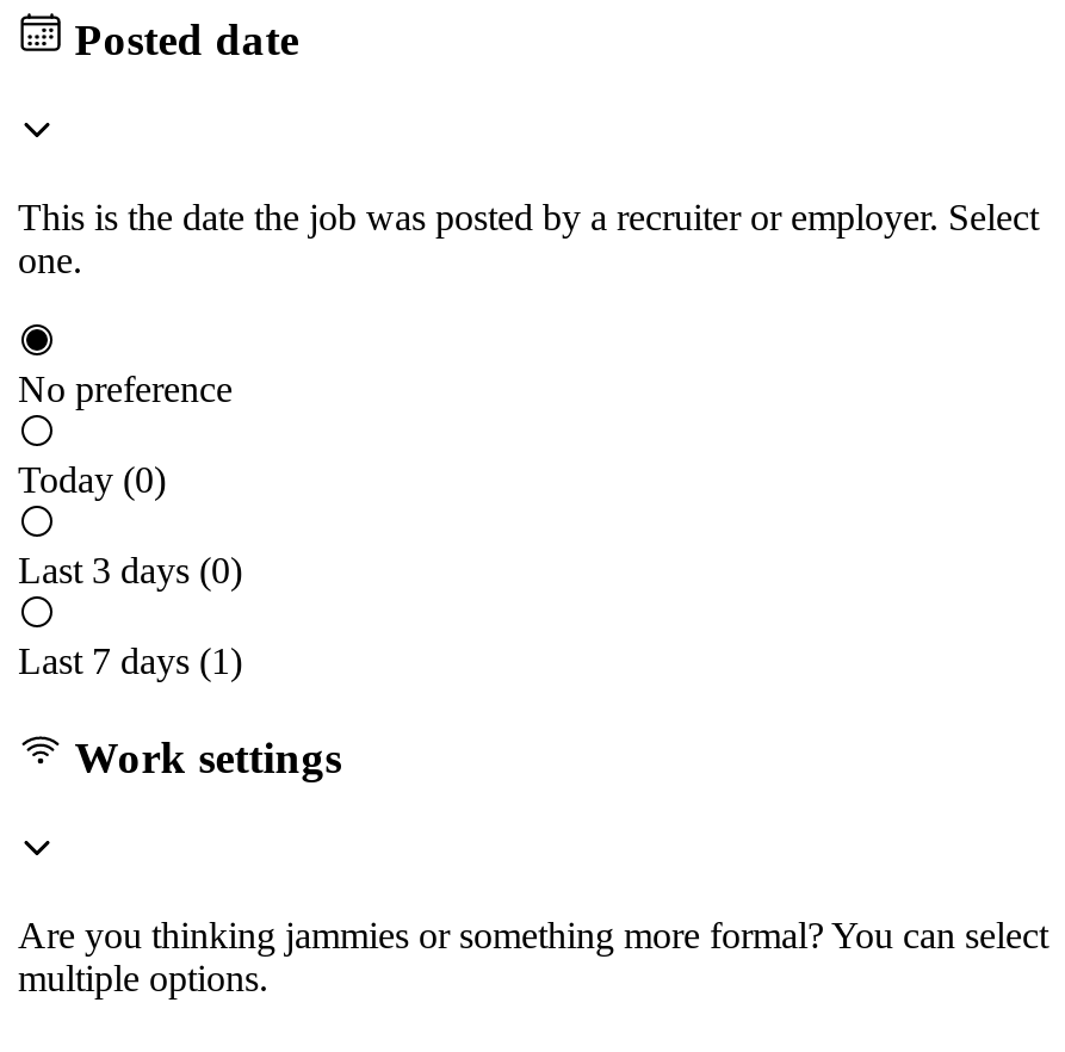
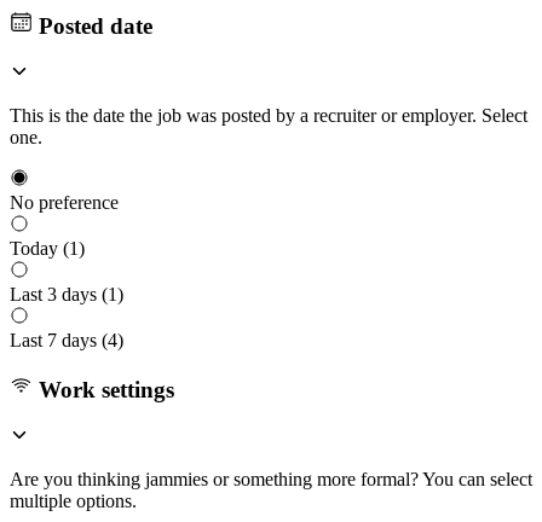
- Today (0)
+ Today (1)

- Last 3 days (0)
+ Last 3 days (1)

- Last 7 days (1)
+ Last 7 days (4)
